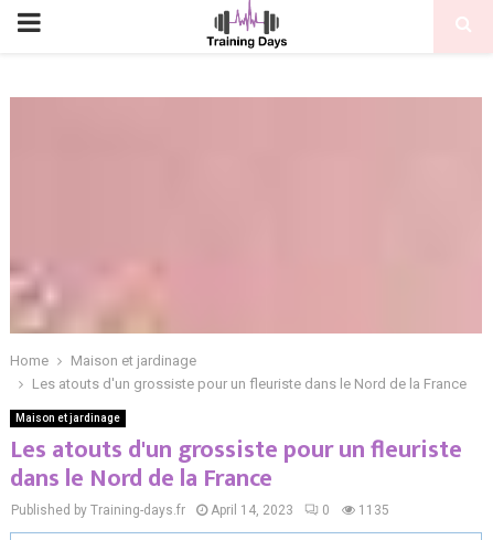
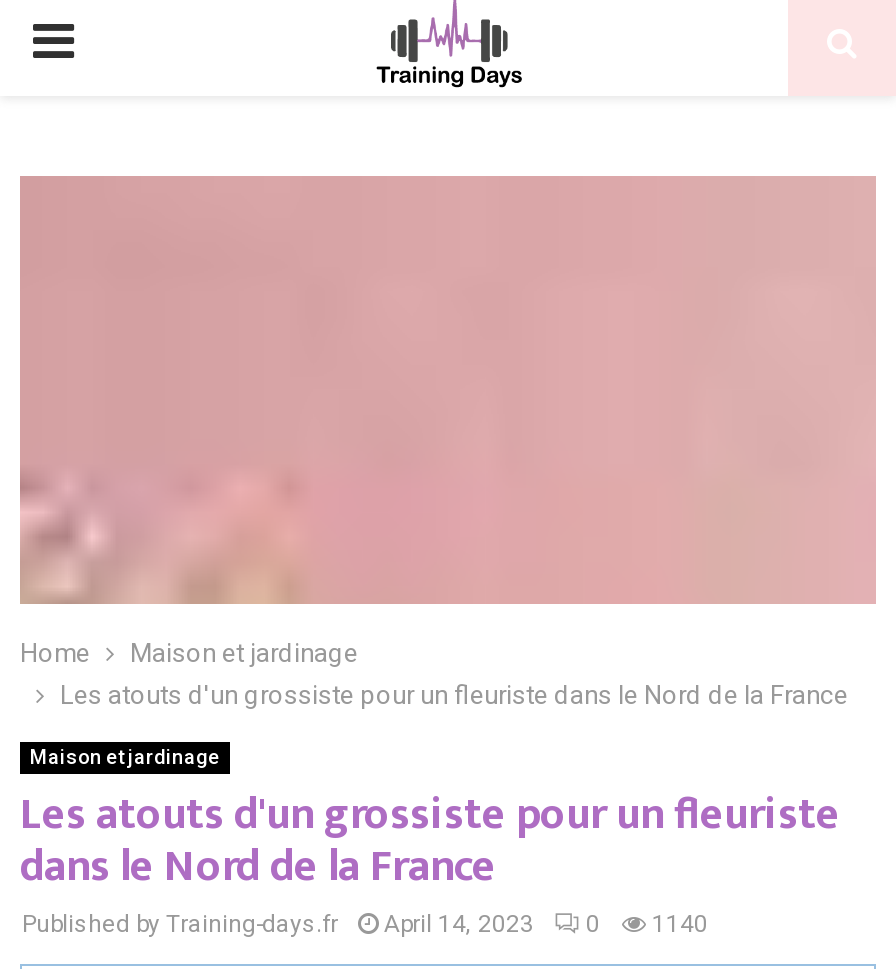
- Published by Training-days.fr April 14, 2023 0 1135
+ Published by Training-days.fr April 14, 2023 0 1140
